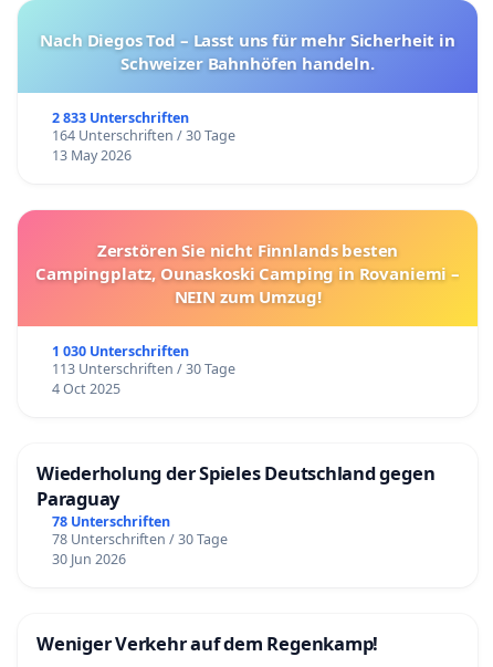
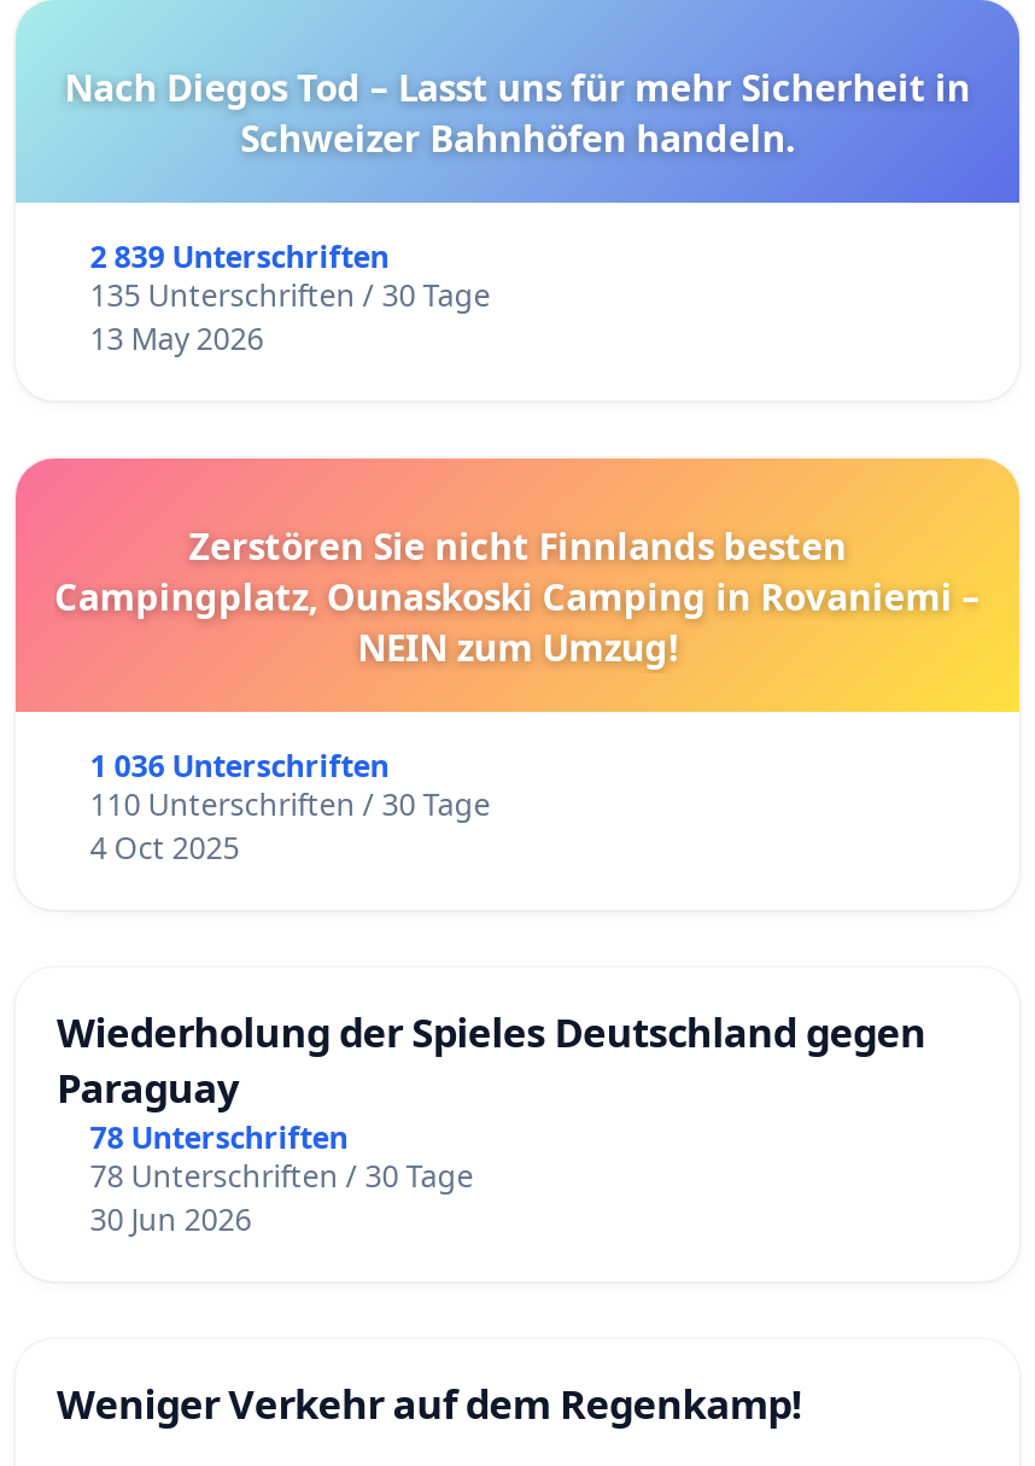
- 2 833 Unterschriften
+ 2 839 Unterschriften

- 164 Unterschriften / 30 Tage
+ 135 Unterschriften / 30 Tage

- 1 030 Unterschriften
+ 1 036 Unterschriften

- 113 Unterschriften / 30 Tage
+ 110 Unterschriften / 30 Tage
